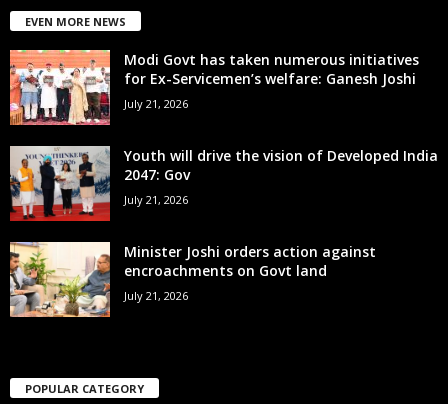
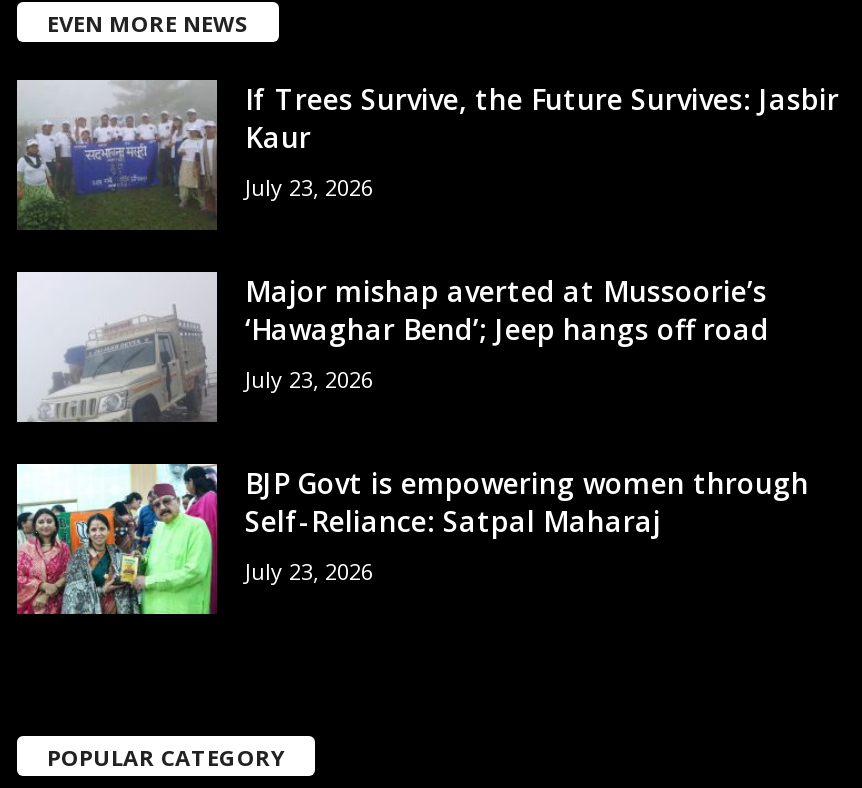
- [image]
- Modi Govt has taken numerous initiatives
- for Ex-Servicemen’s welfare: Ganesh Joshi
- July 21, 2026
+ [image]
+ If Trees Survive, the Future Survives: Jasbir
+ Kaur
+ July 23, 2026

- [image]
- Youth will drive the vision of Developed India
- 2047: Gov
- July 21, 2026
+ [image]
+ Major mishap averted at Mussoorie’s
+ ‘Hawaghar Bend’; Jeep hangs off road
+ July 23, 2026

- [image]
- Minister Joshi orders action against
- encroachments on Govt land
- July 21, 2026
+ [image]
+ BJP Govt is empowering women through
+ Self-Reliance: Satpal Maharaj
+ July 23, 2026
